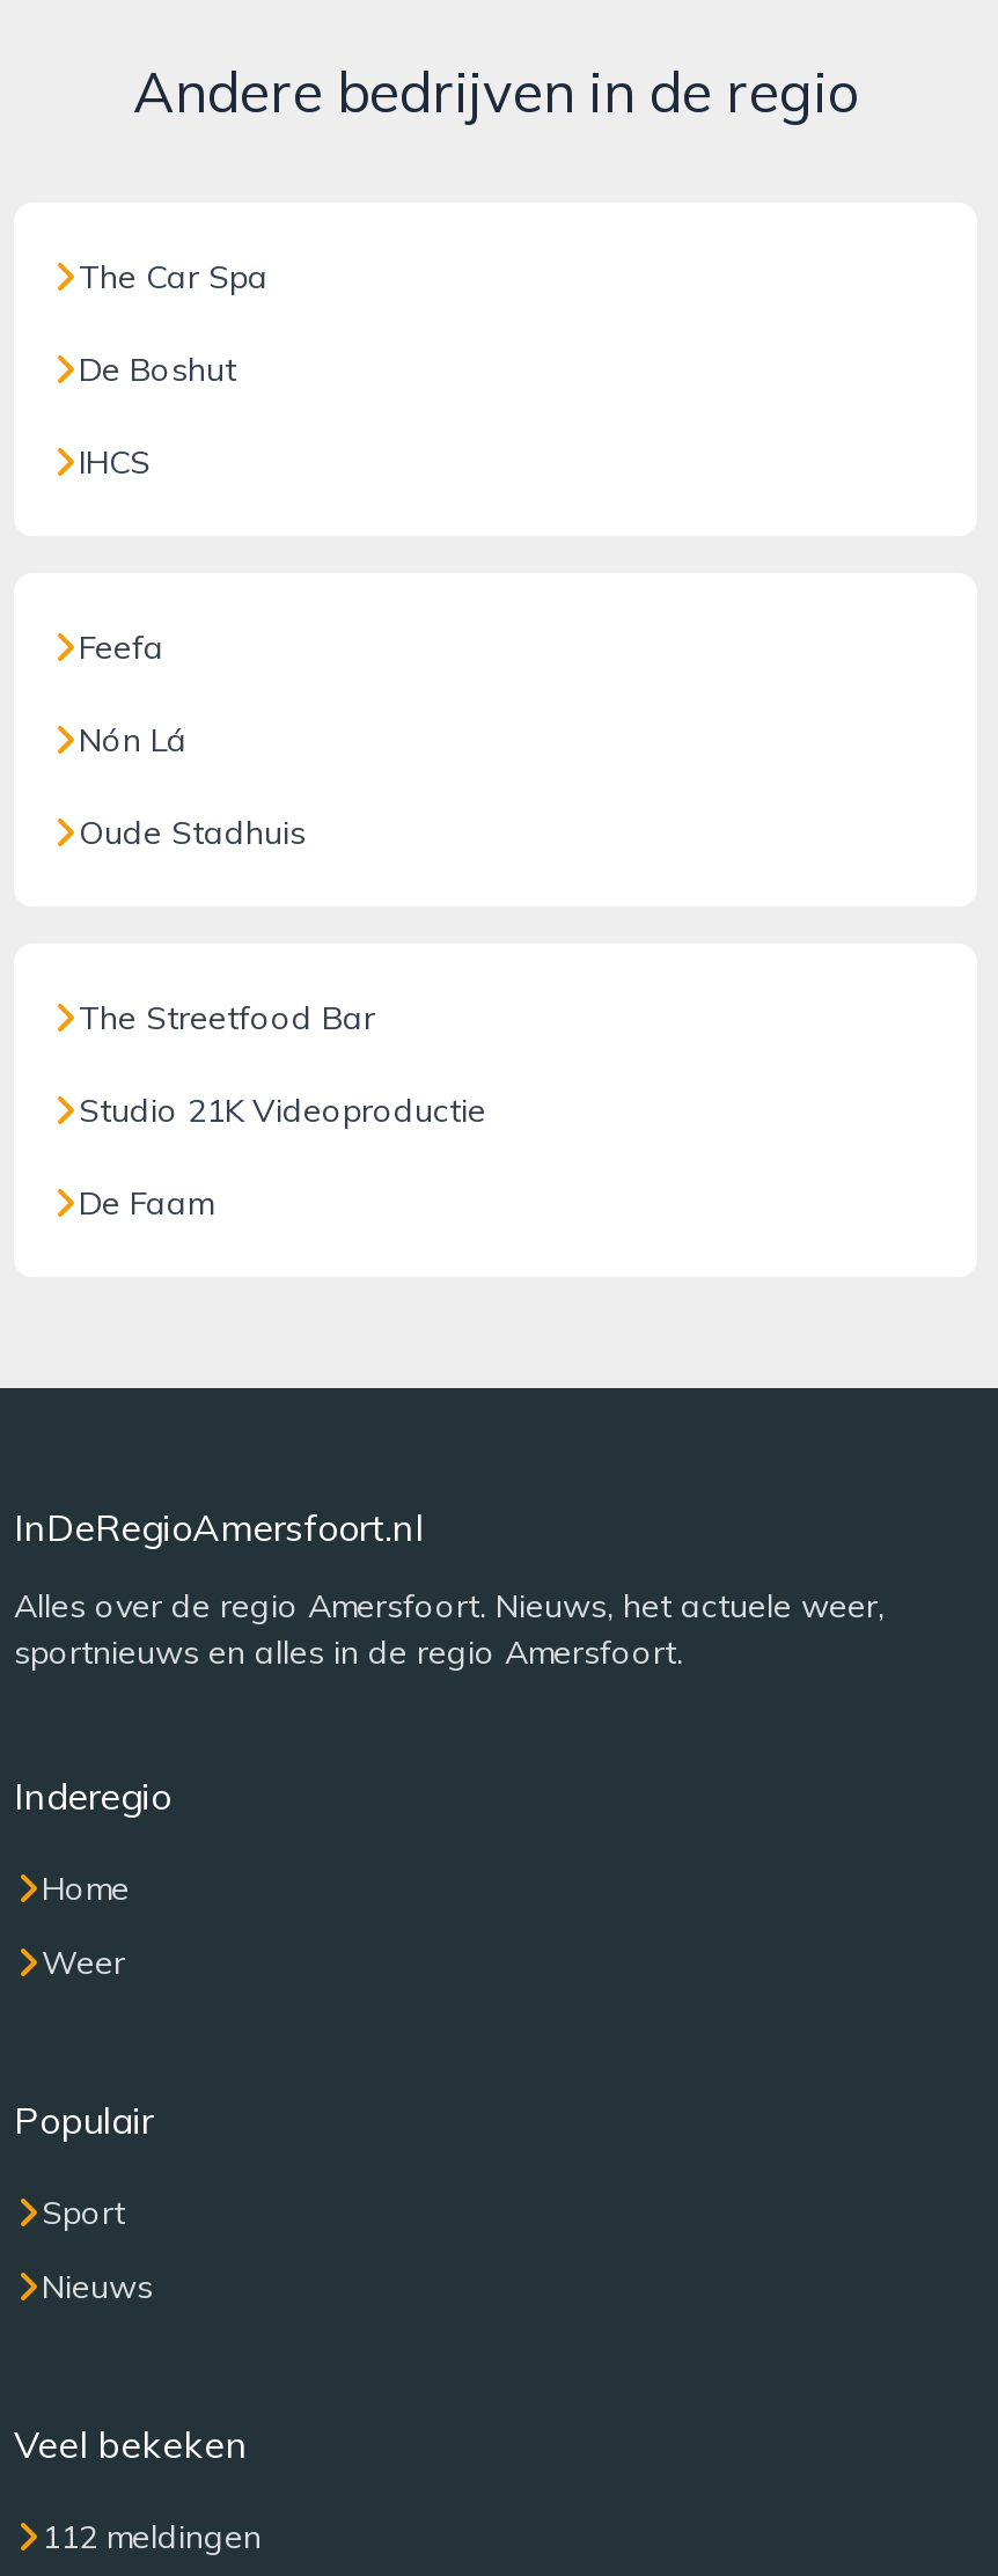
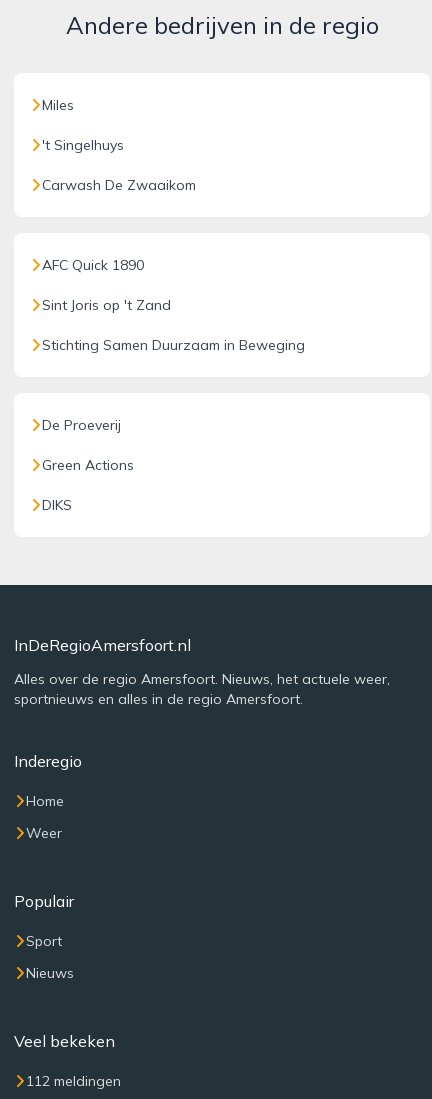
- The Car Spa
+ Miles

- De Boshut
+ 't Singelhuys

- IHCS
+ Carwash De Zwaaikom

- Feefa
+ AFC Quick 1890

- Nón Lá
+ Sint Joris op 't Zand

- Oude Stadhuis
+ Stichting Samen Duurzaam in Beweging

- The Streetfood Bar
+ De Proeverij

- Studio 21K Videoproductie
+ Green Actions

- De Faam
+ DIKS
